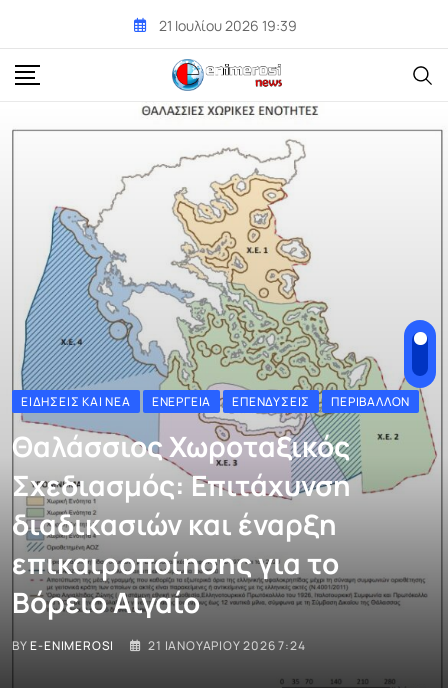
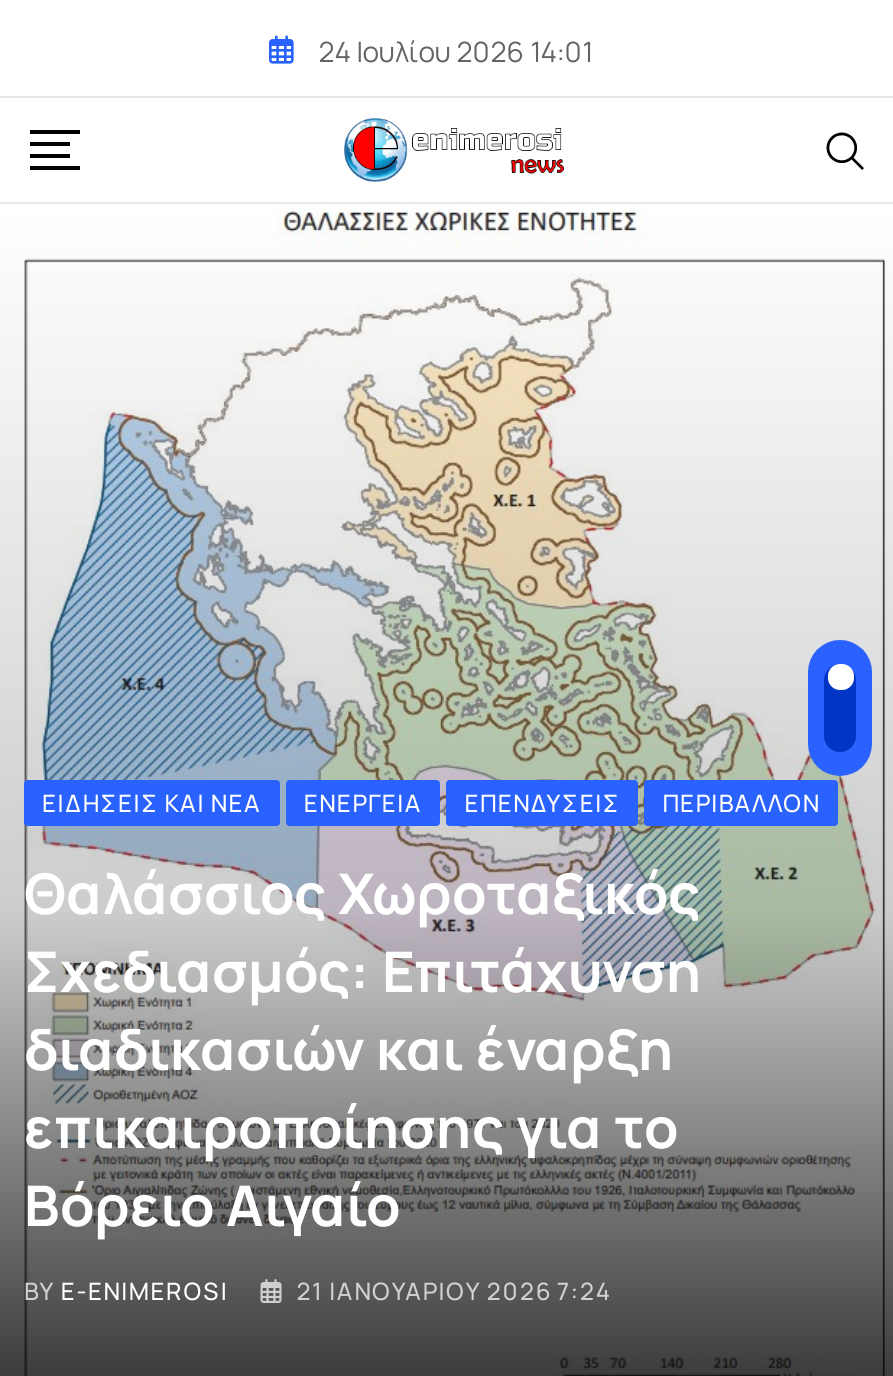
- 21 Ιουλίου 2026 19:39
+ 24 Ιουλίου 2026 14:01
